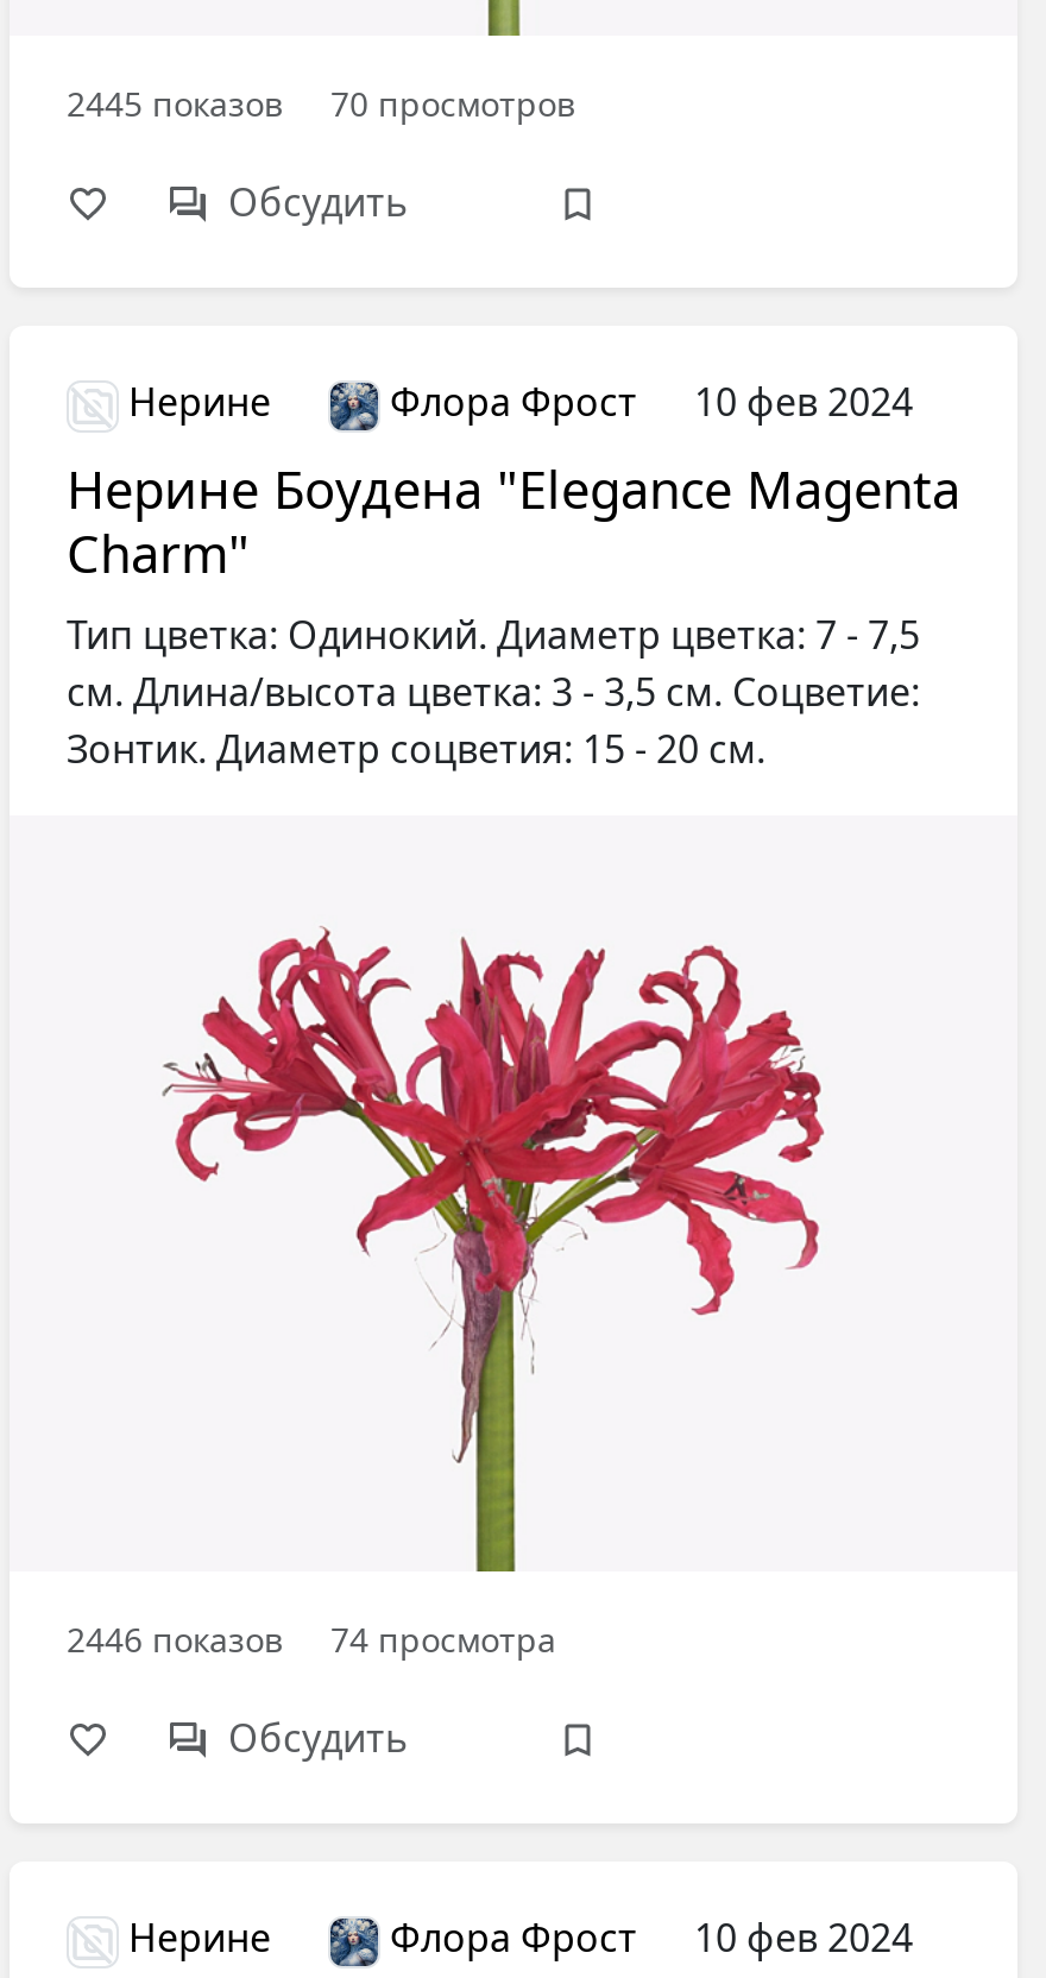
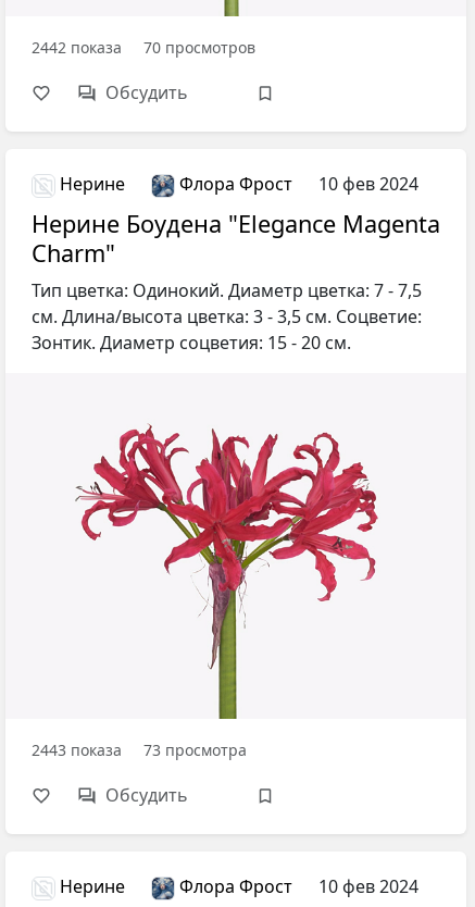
- 2445 показов 70 просмотров
+ 2442 показа 70 просмотров

- 2446 показов
- 74 просмотра
+ 2443 показа
+ 73 просмотра
